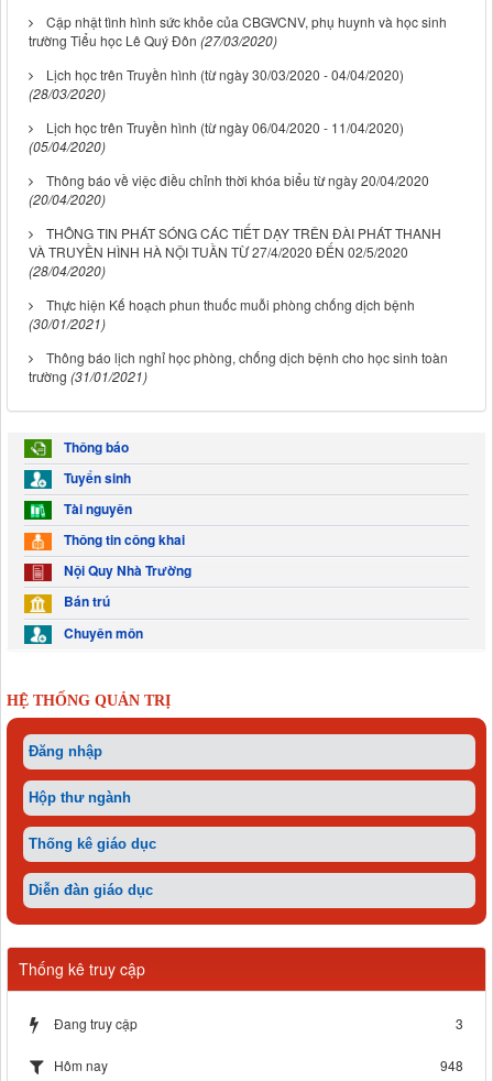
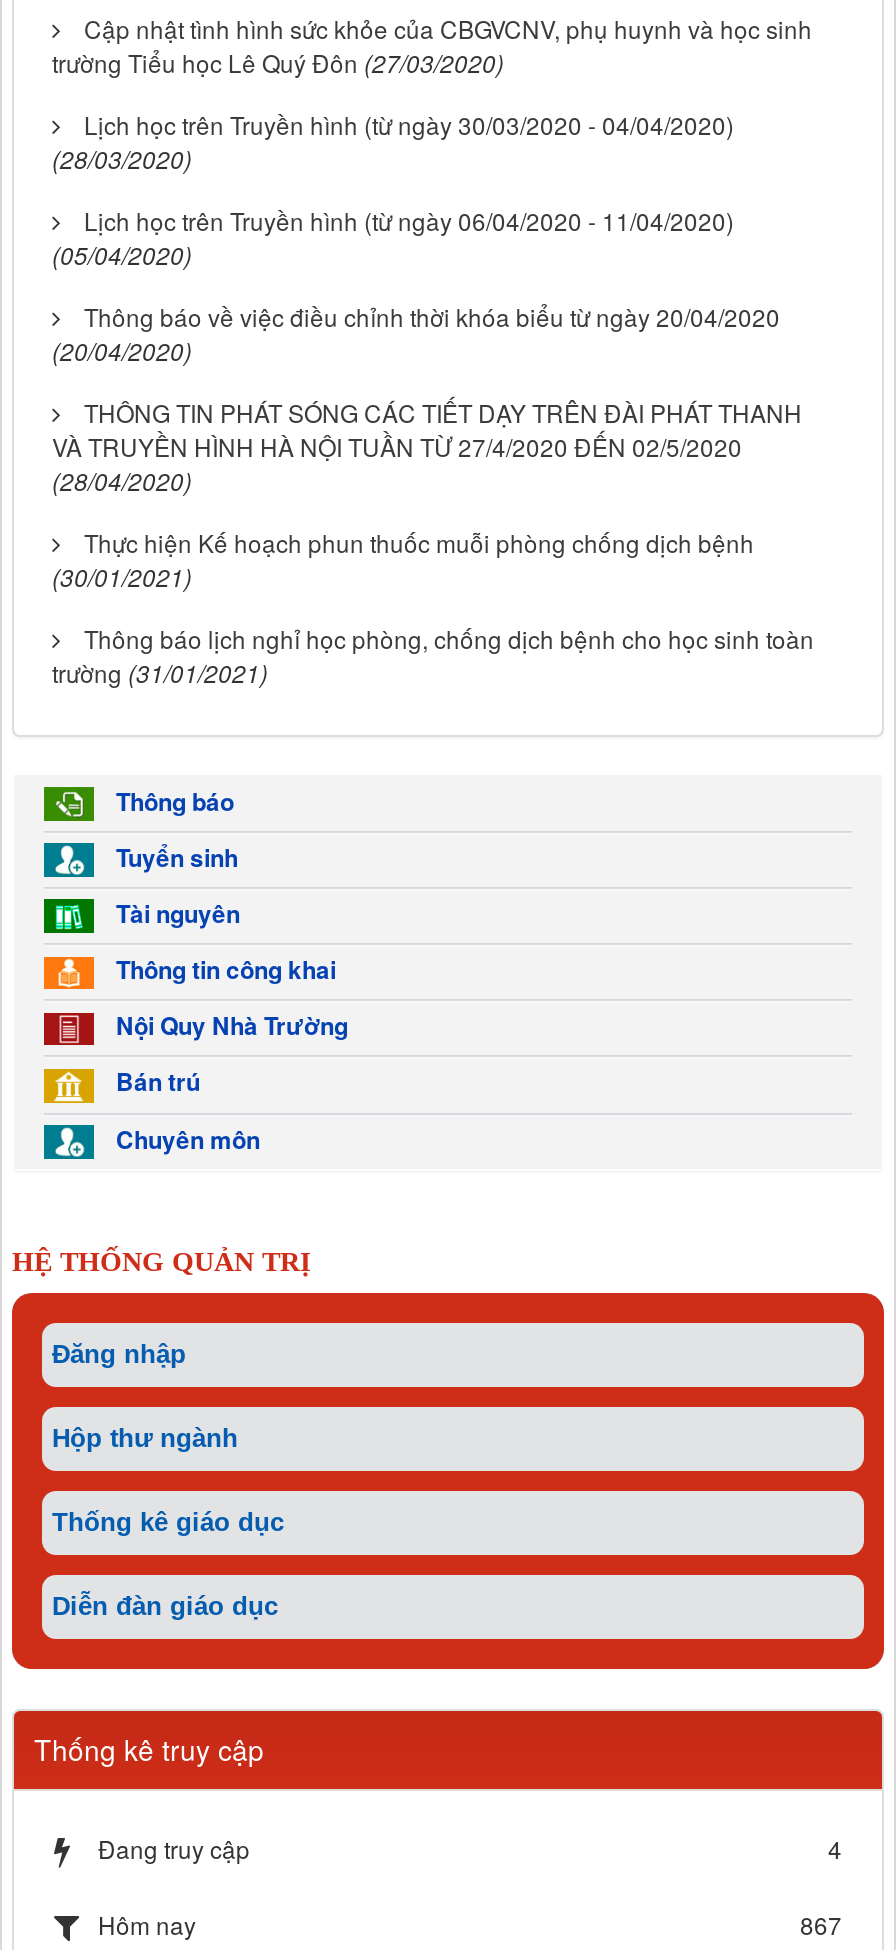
- 3
+ 4

- 948
+ 867
